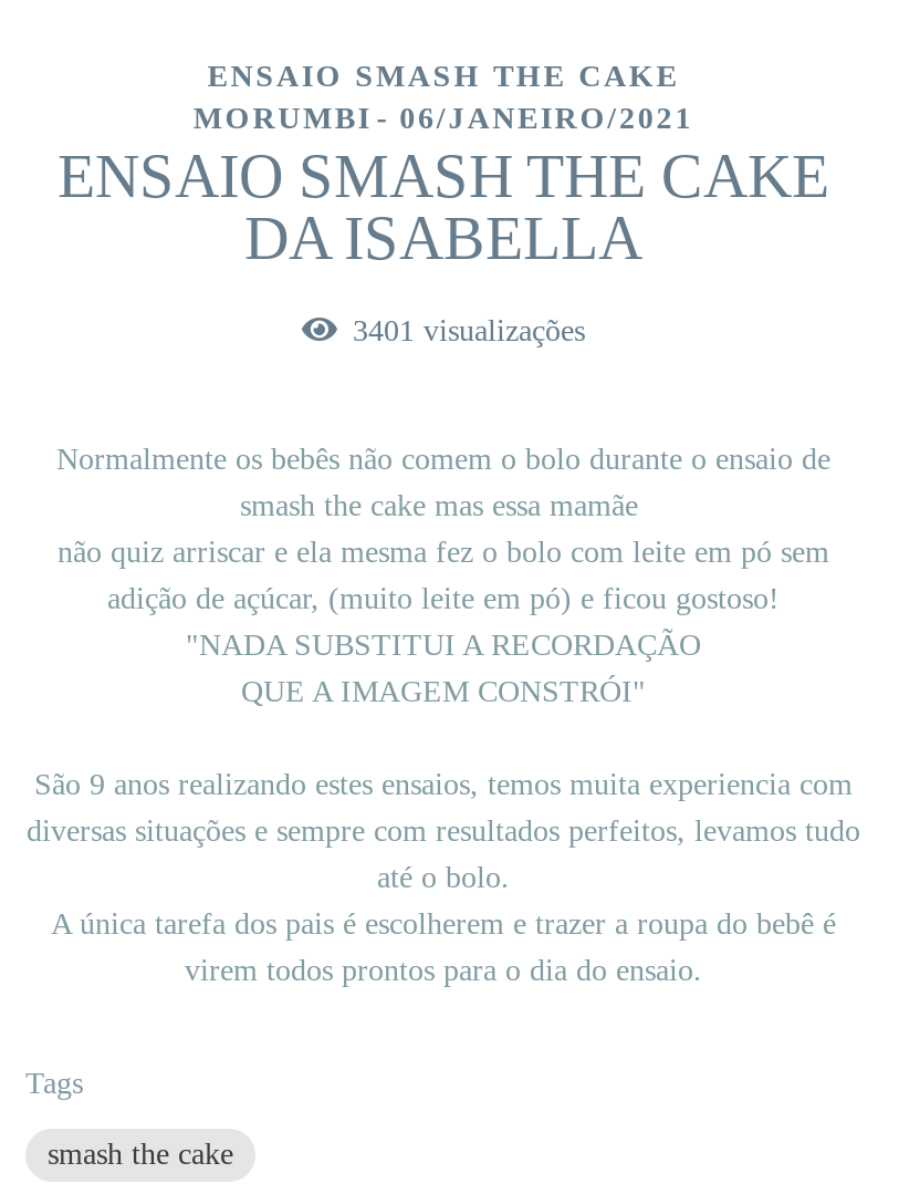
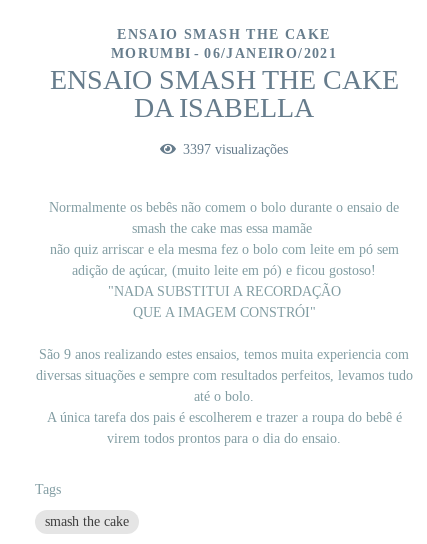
- 3401 visualizações
+ 3397 visualizações
